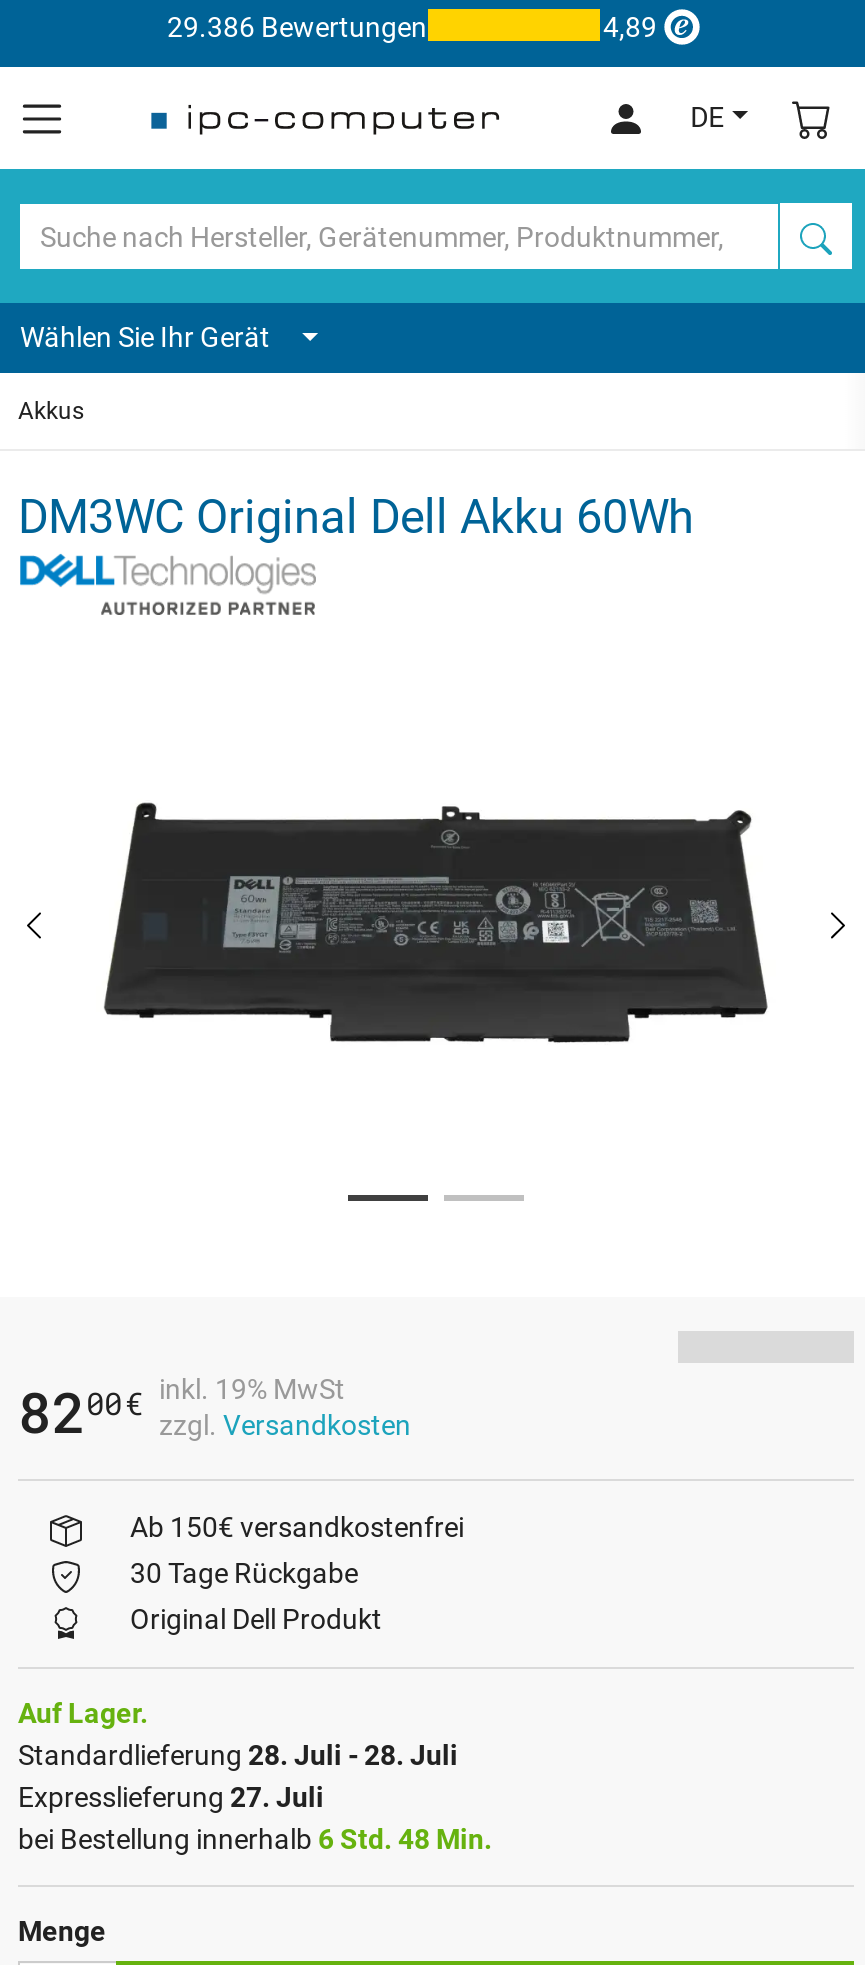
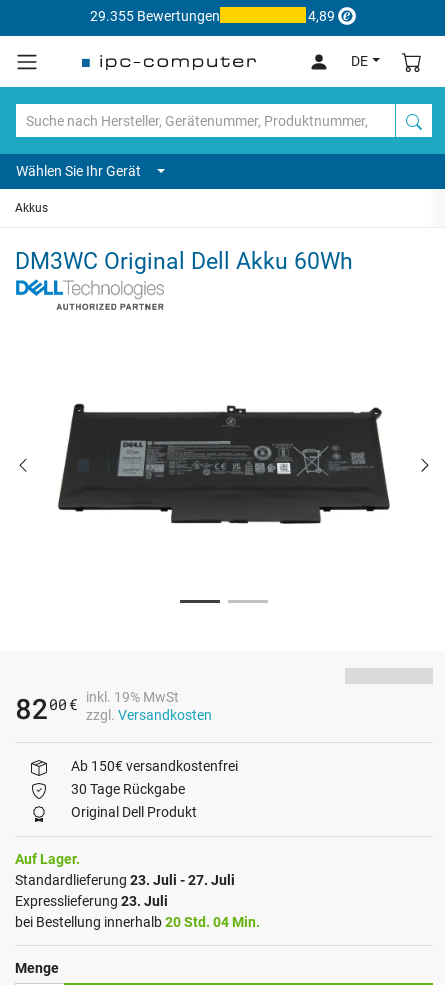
- 29.386 Bewertungen
+ 29.355 Bewertungen

- Standardlieferung 28. Juli - 28. Juli
+ Standardlieferung 23. Juli - 27. Juli

- Expresslieferung 27. Juli
+ Expresslieferung 23. Juli

- bei Bestellung innerhalb 6 Std. 48 Min.
+ bei Bestellung innerhalb 20 Std. 04 Min.
